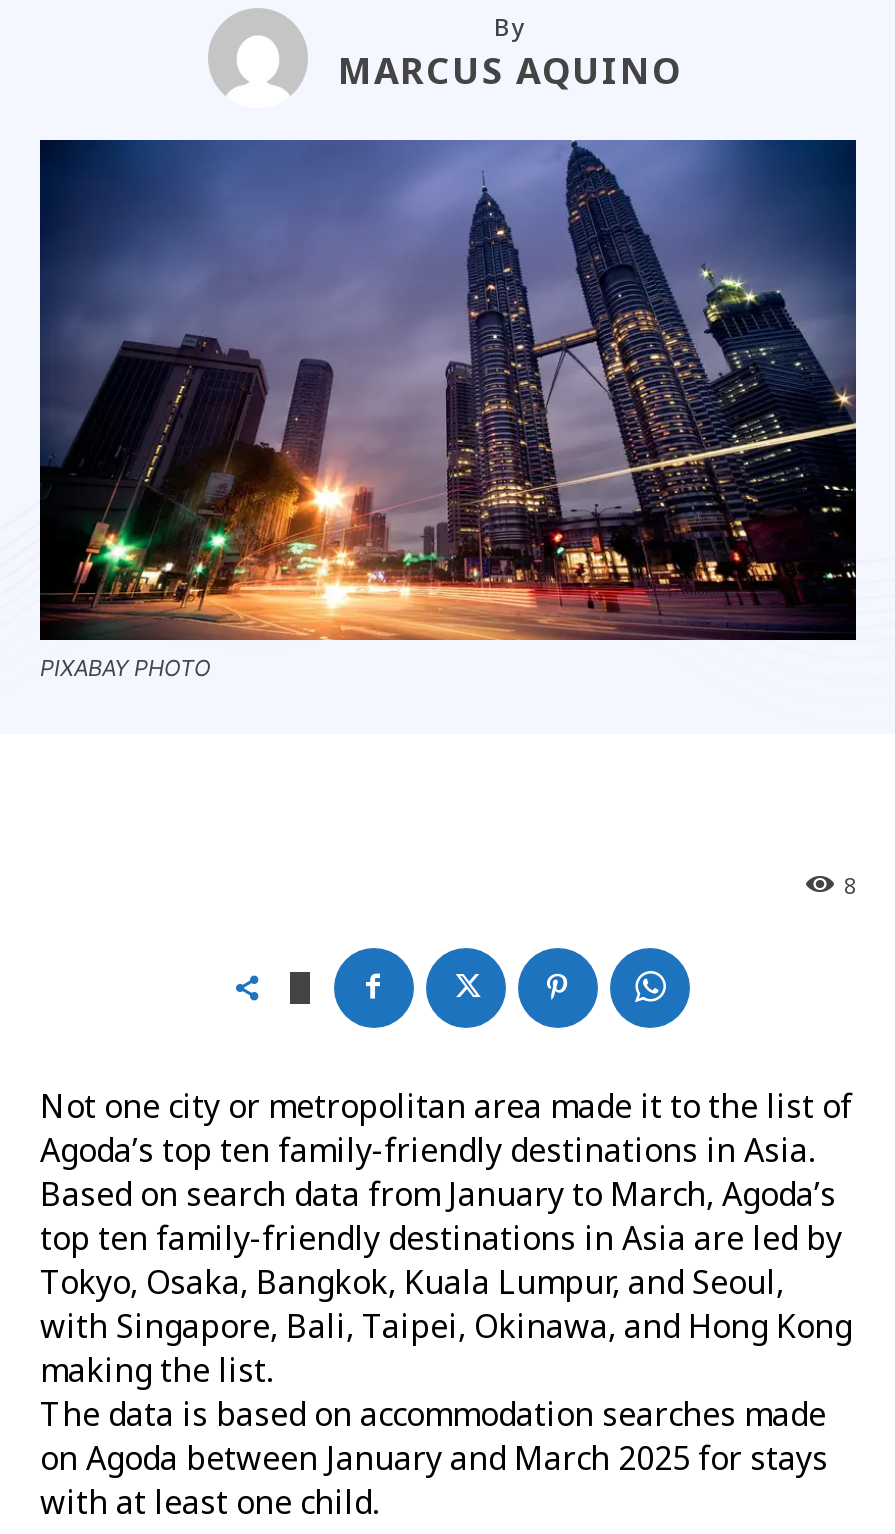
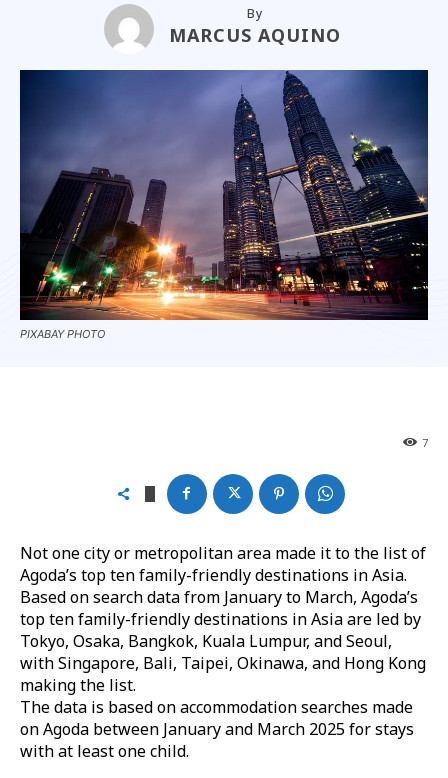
- 8
+ 7
